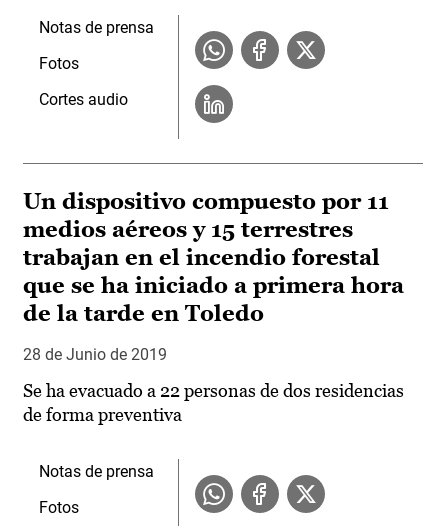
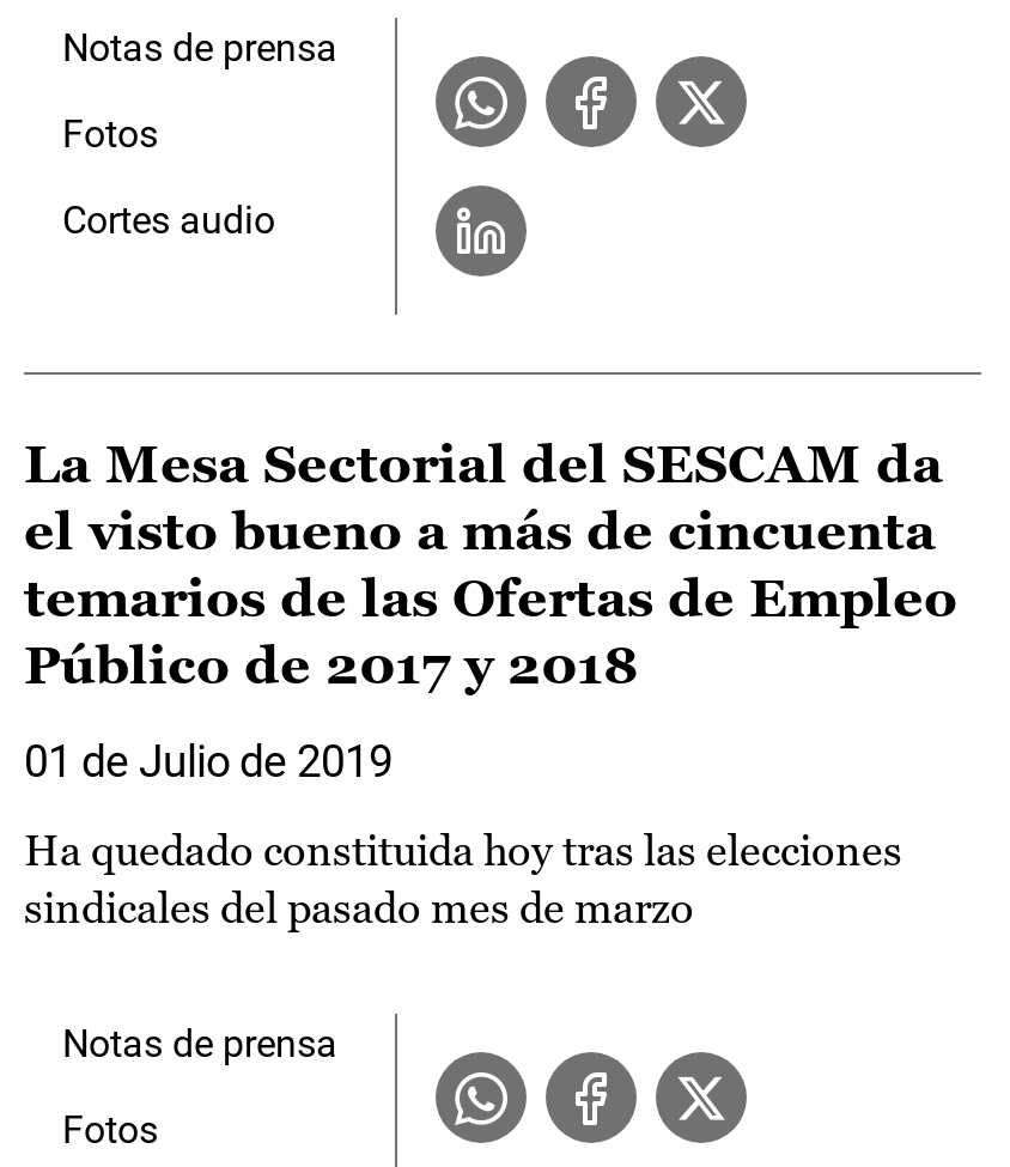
- Un dispositivo compuesto por 11
- medios aéreos y 15 terrestres
- trabajan en el incendio forestal
- que se ha iniciado a primera hora
- de la tarde en Toledo
+ La Mesa Sectorial del SESCAM da
+ el visto bueno a más de cincuenta
+ temarios de las Ofertas de Empleo
+ Público de 2017 y 2018

- 28 de Junio de 2019
+ 01 de Julio de 2019

- Se ha evacuado a 22 personas de dos residencias
- de forma preventiva
+ Ha quedado constituida hoy tras las elecciones
+ sindicales del pasado mes de marzo
